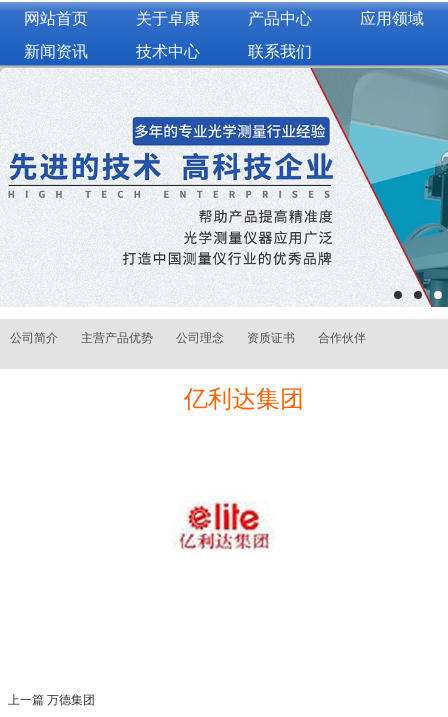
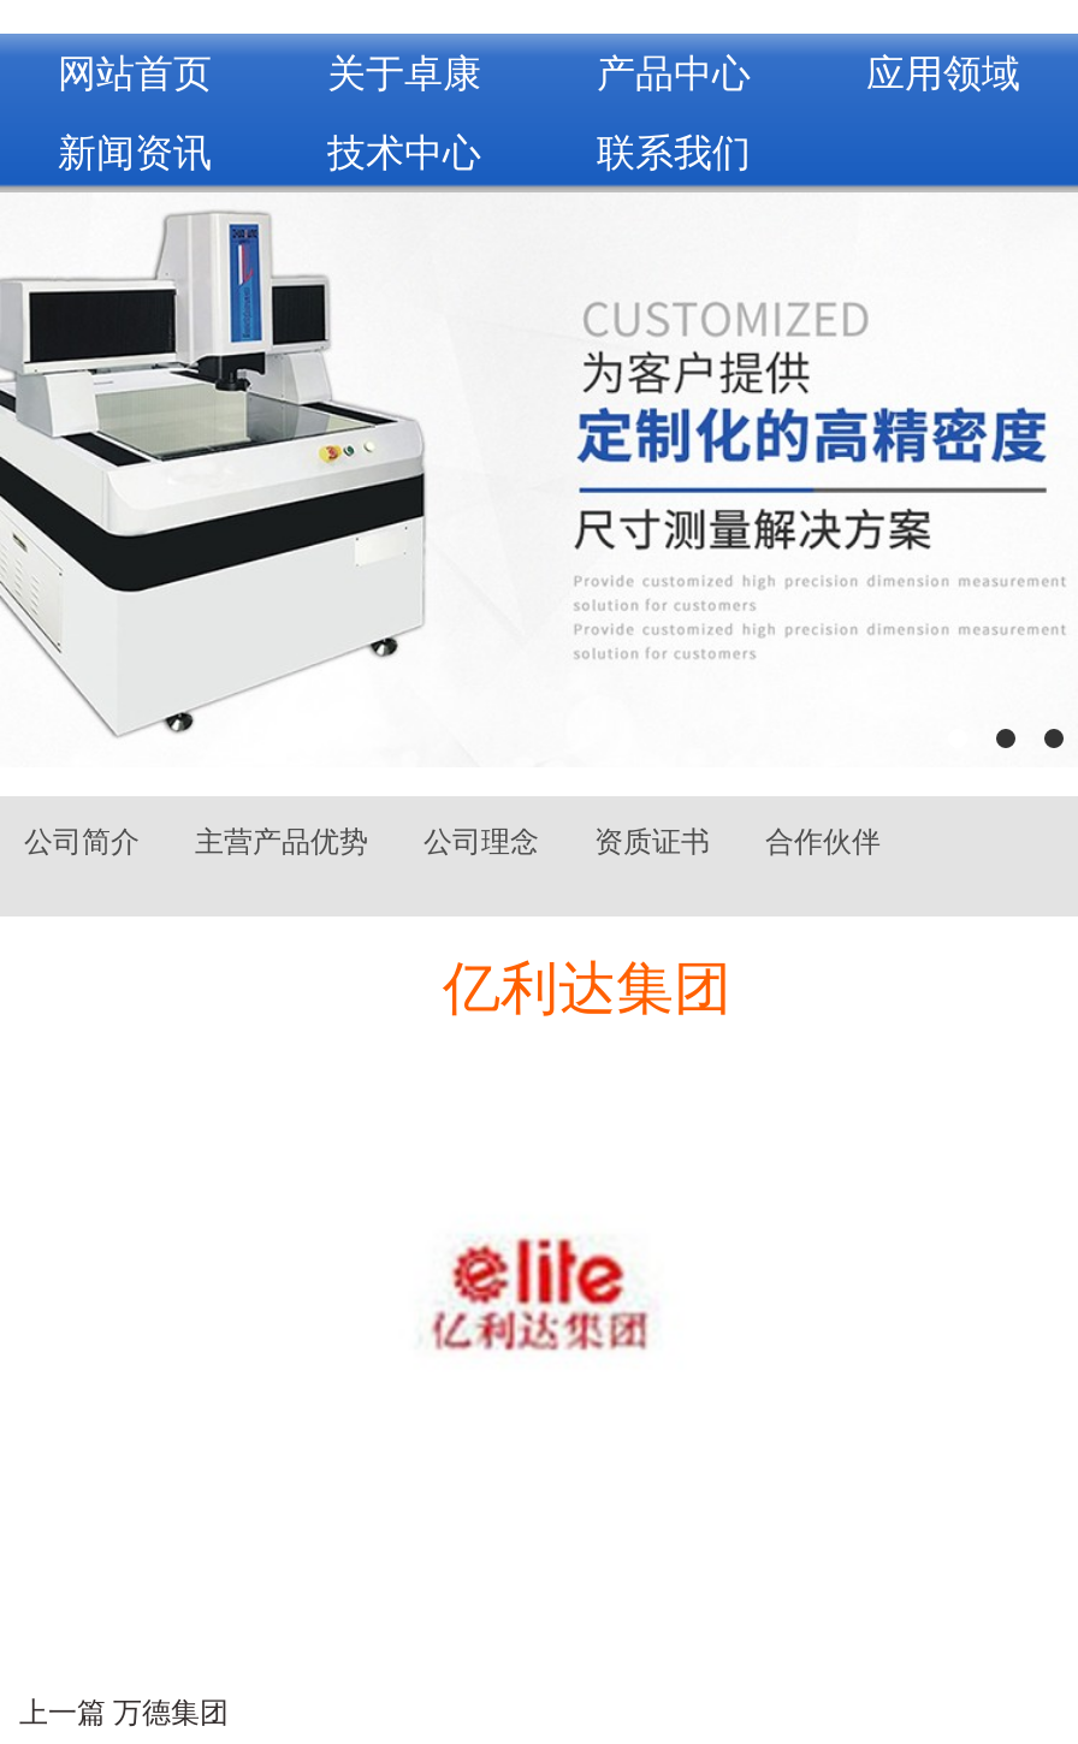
- [image]
+ [image]
